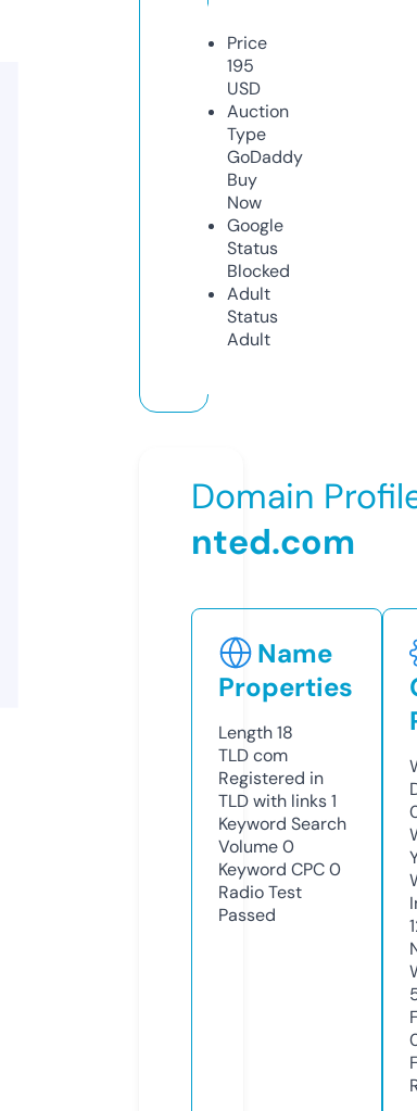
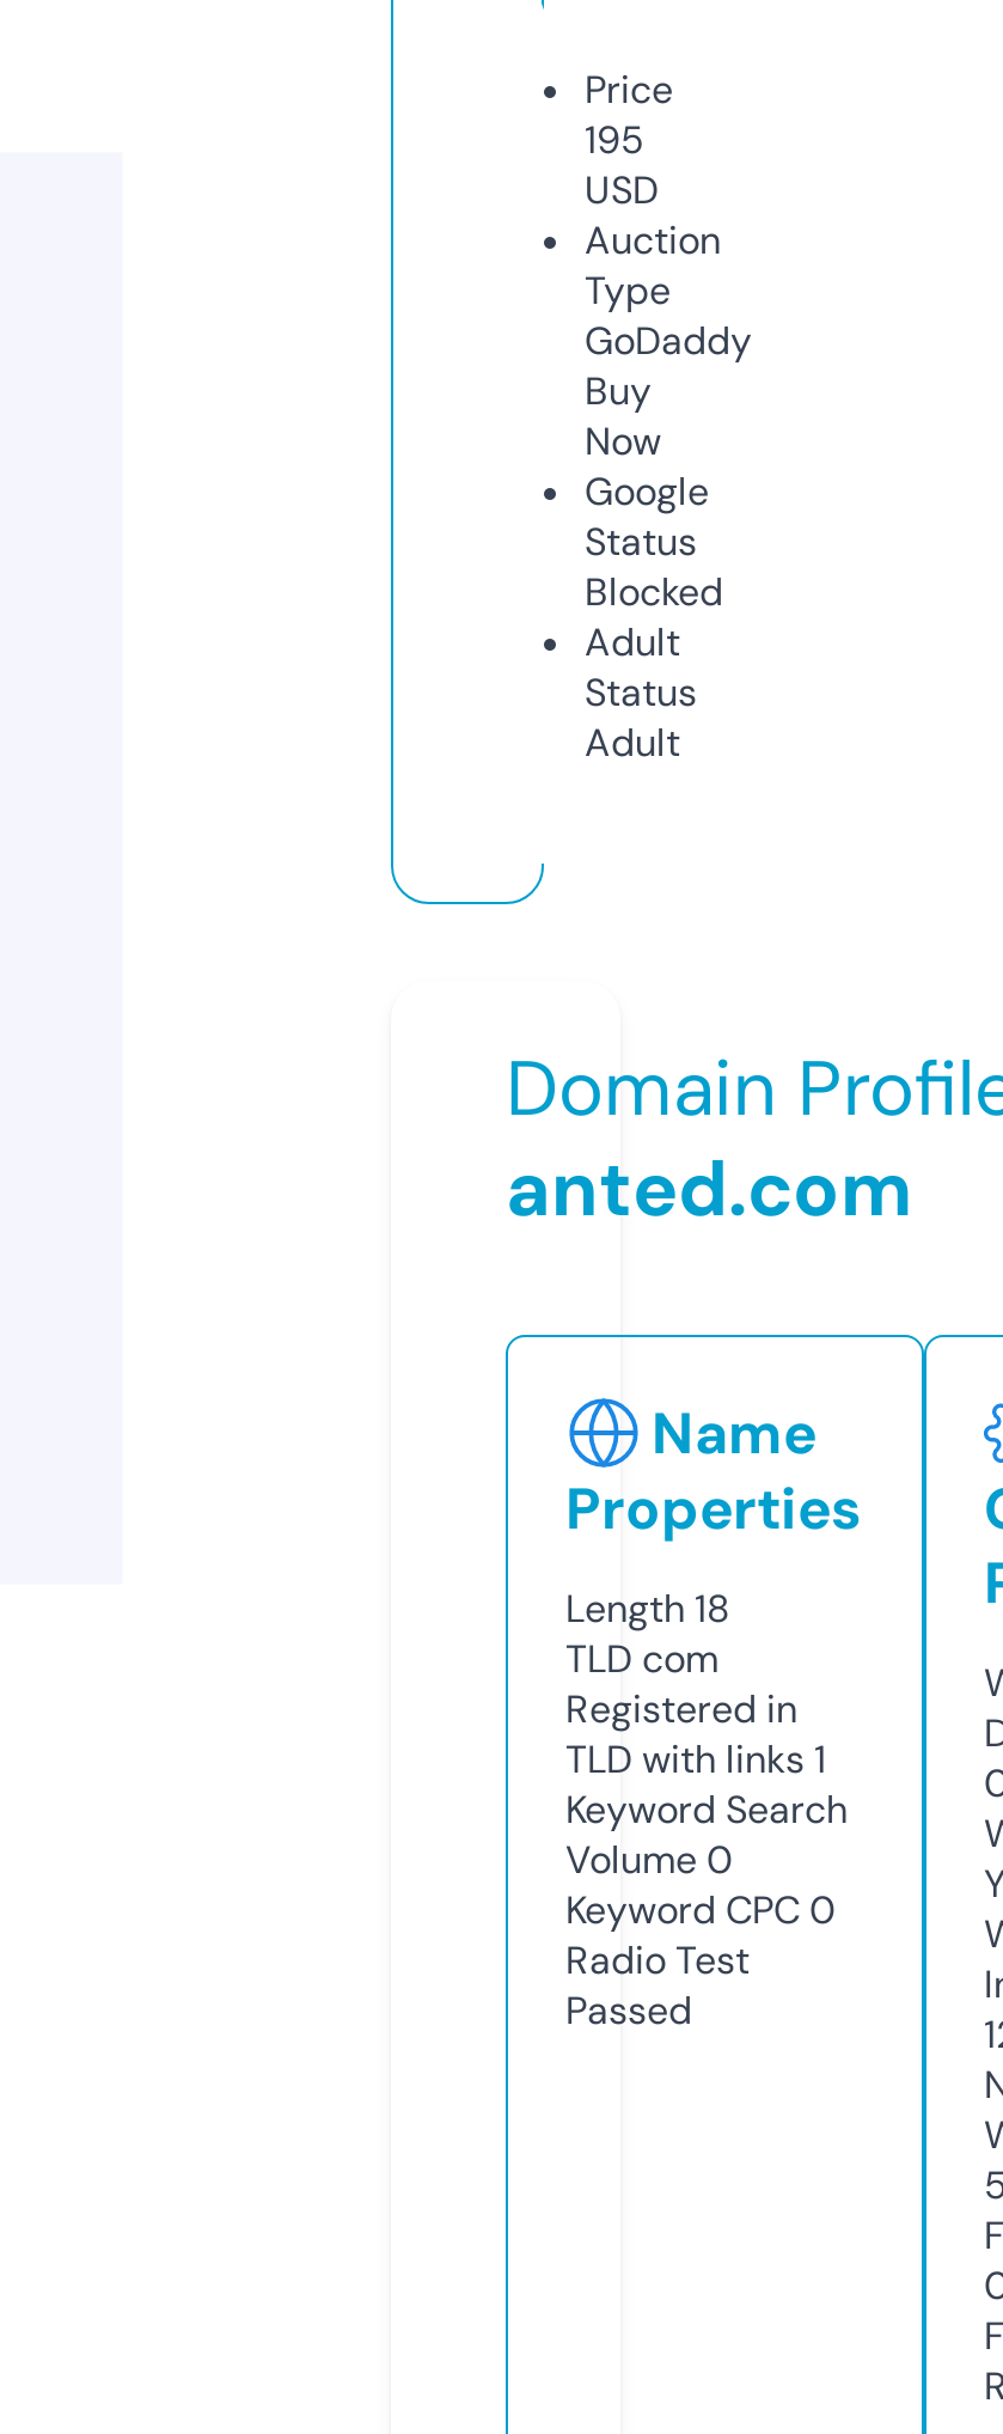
- nted.com
+ anted.com
